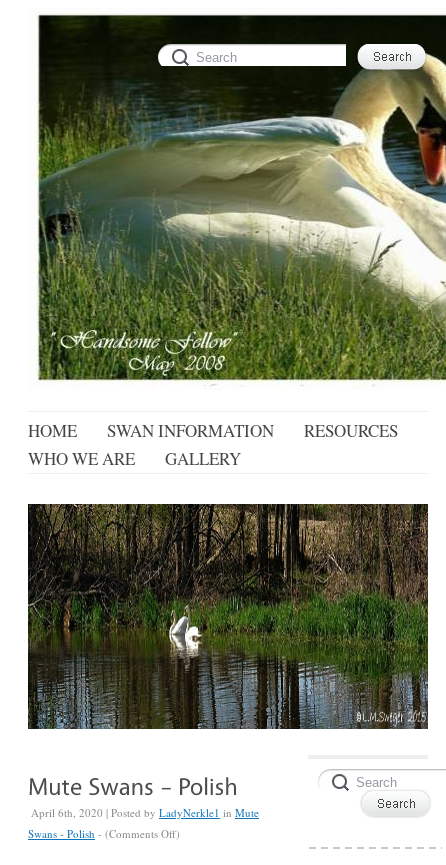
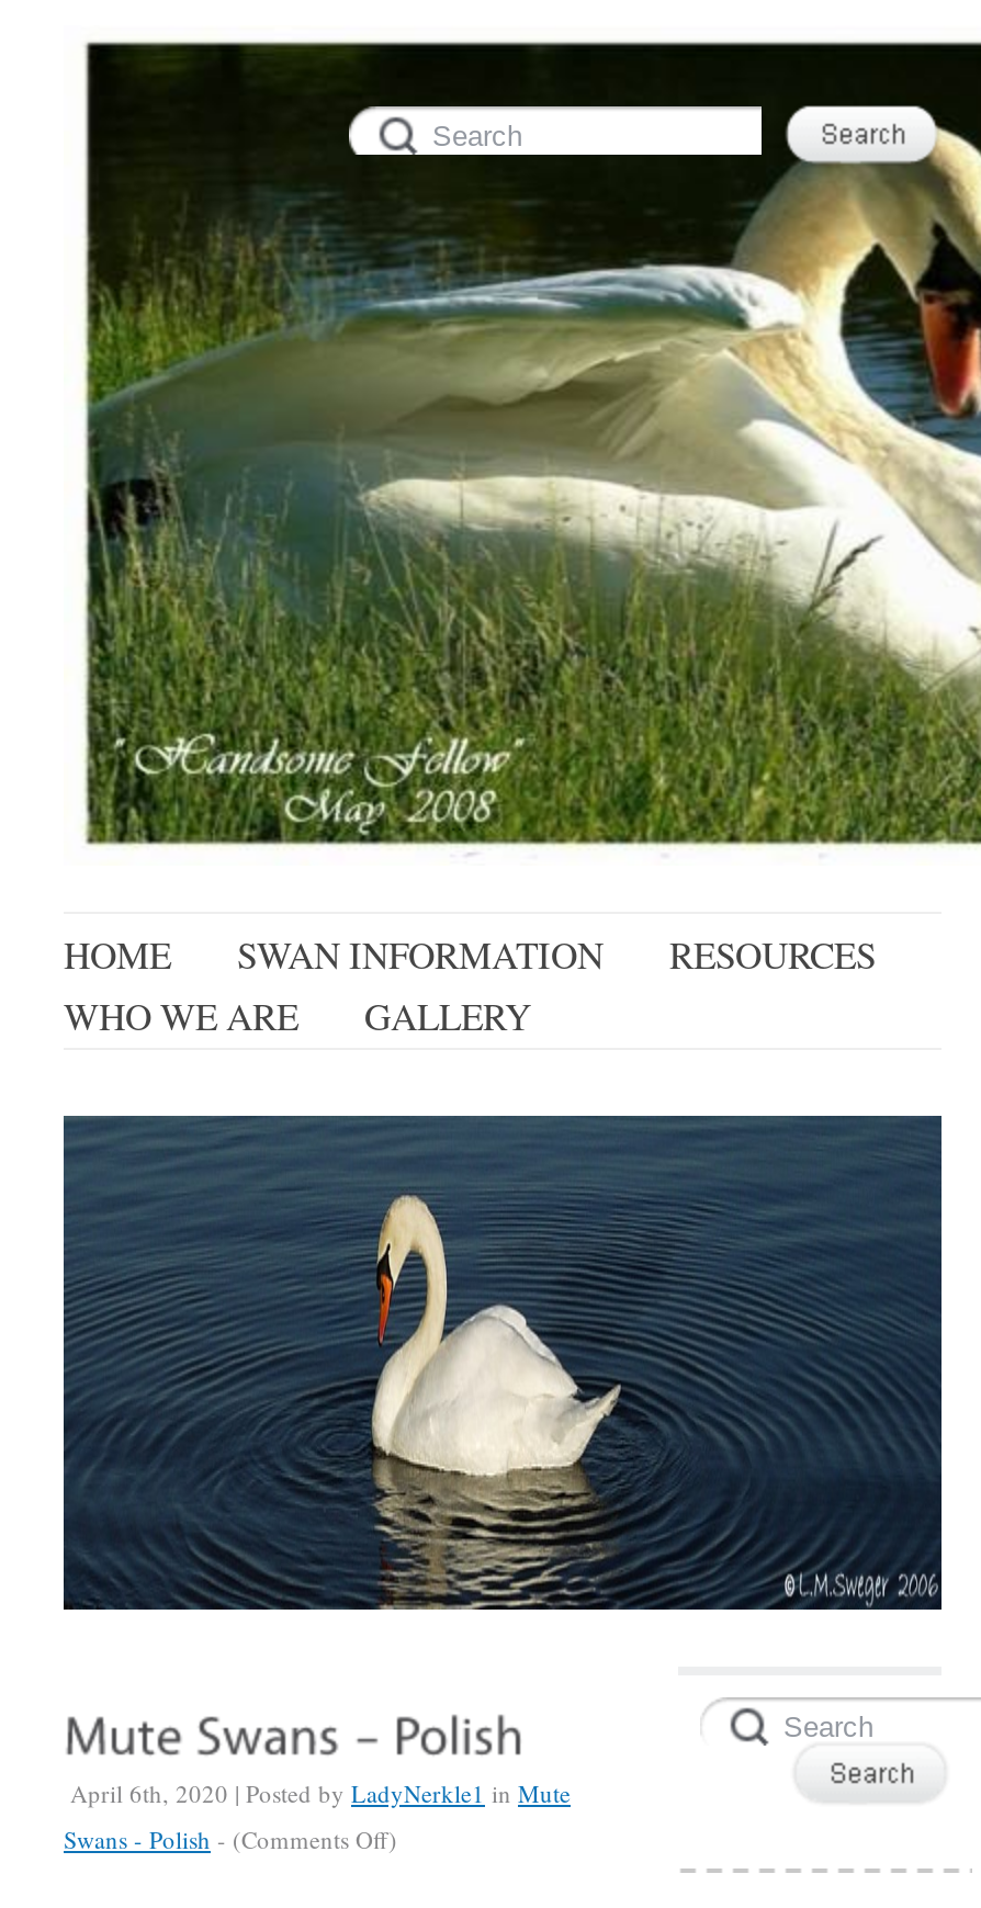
- [image]
+ [image]
